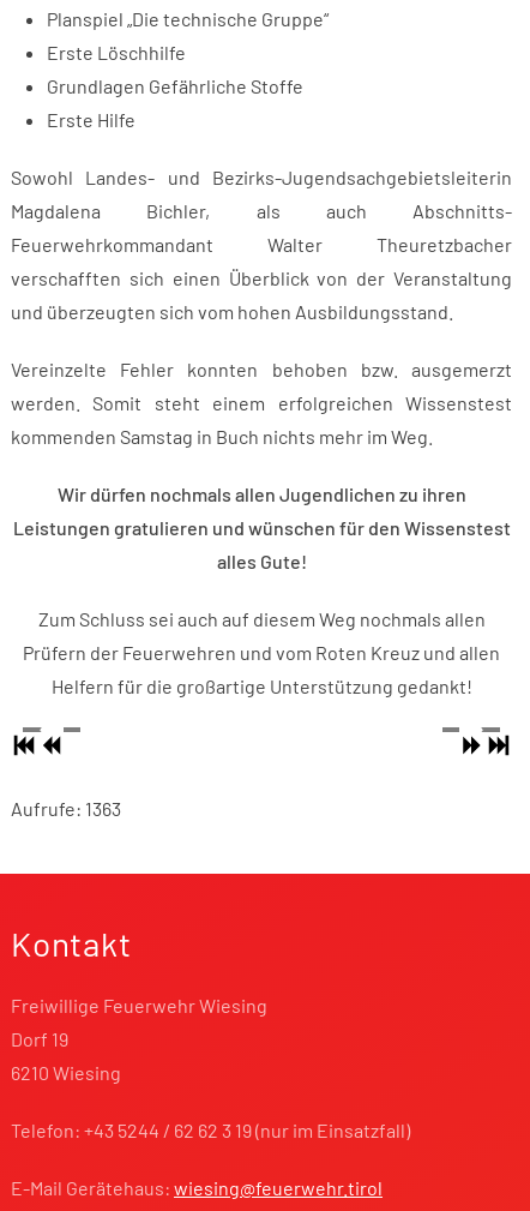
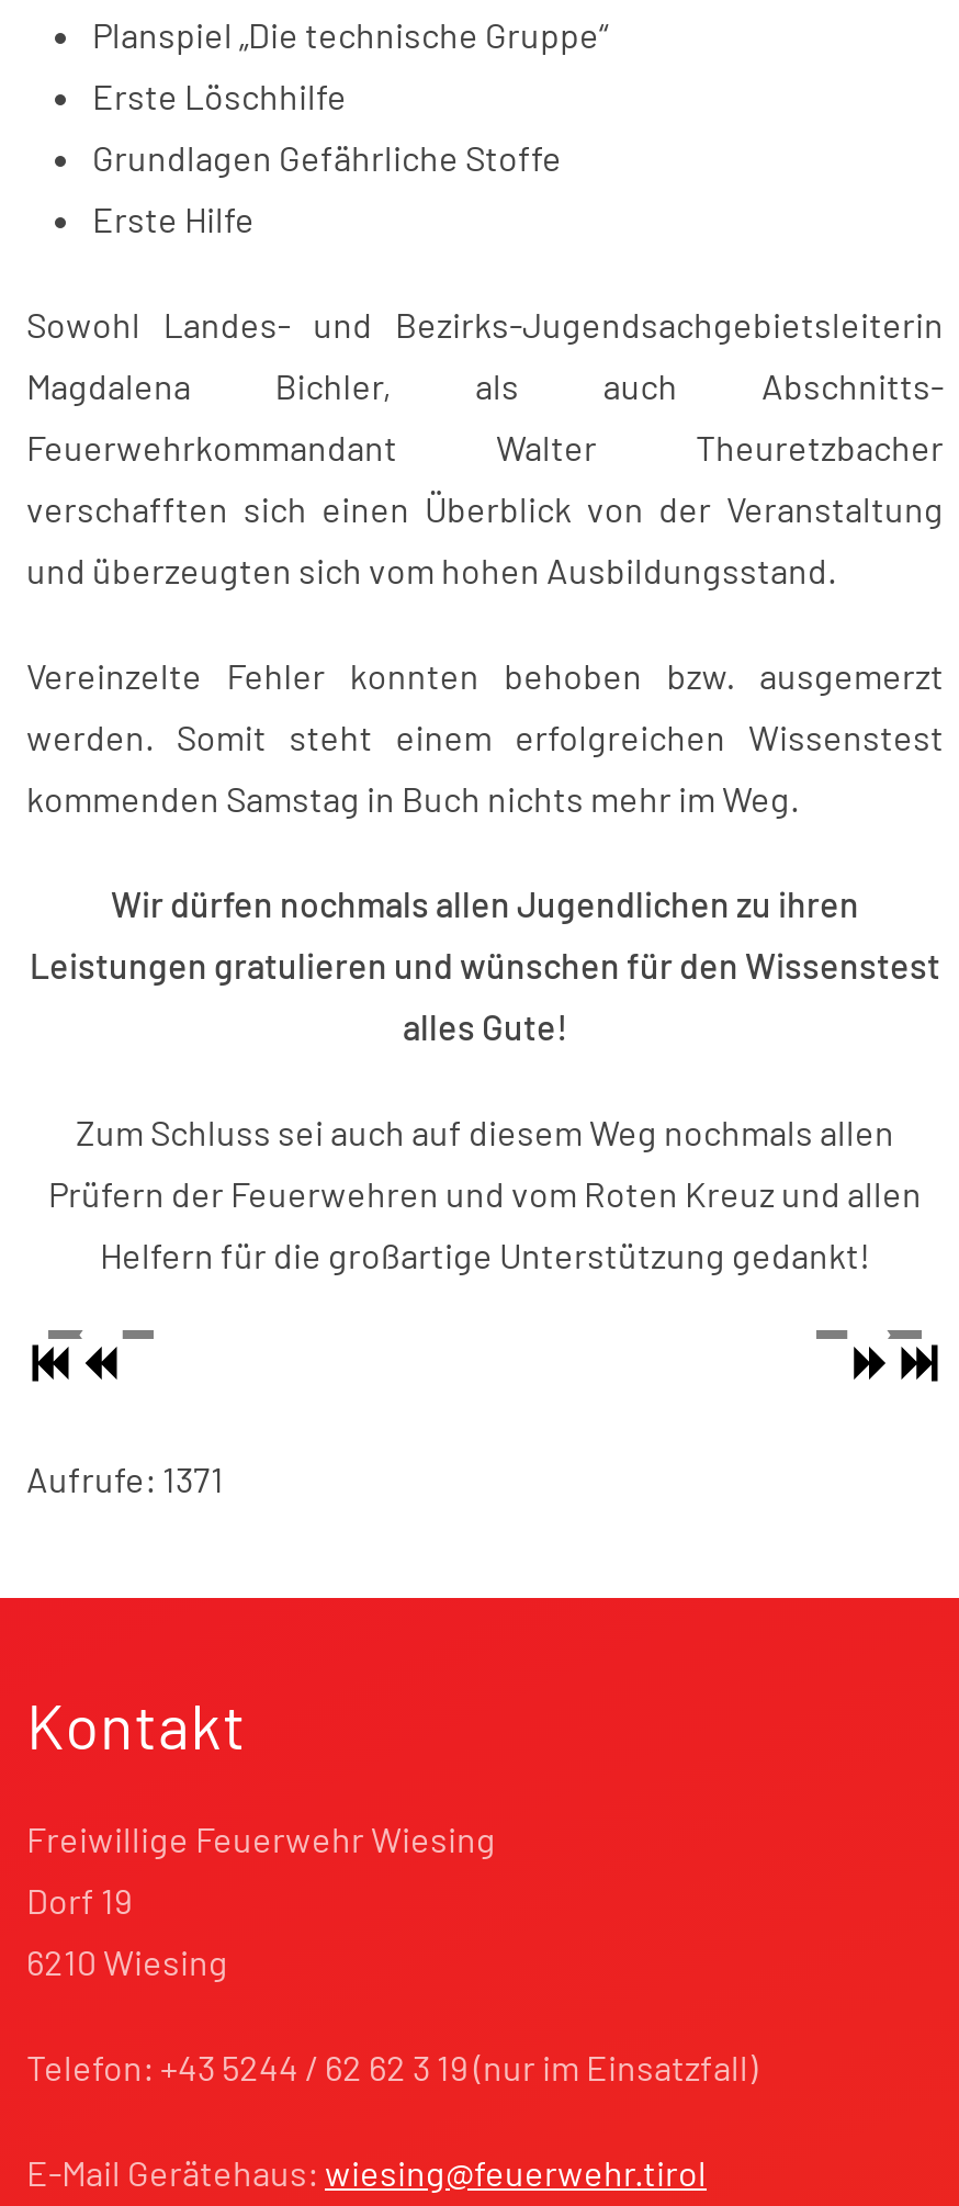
- Aufrufe: 1363
+ Aufrufe: 1371
